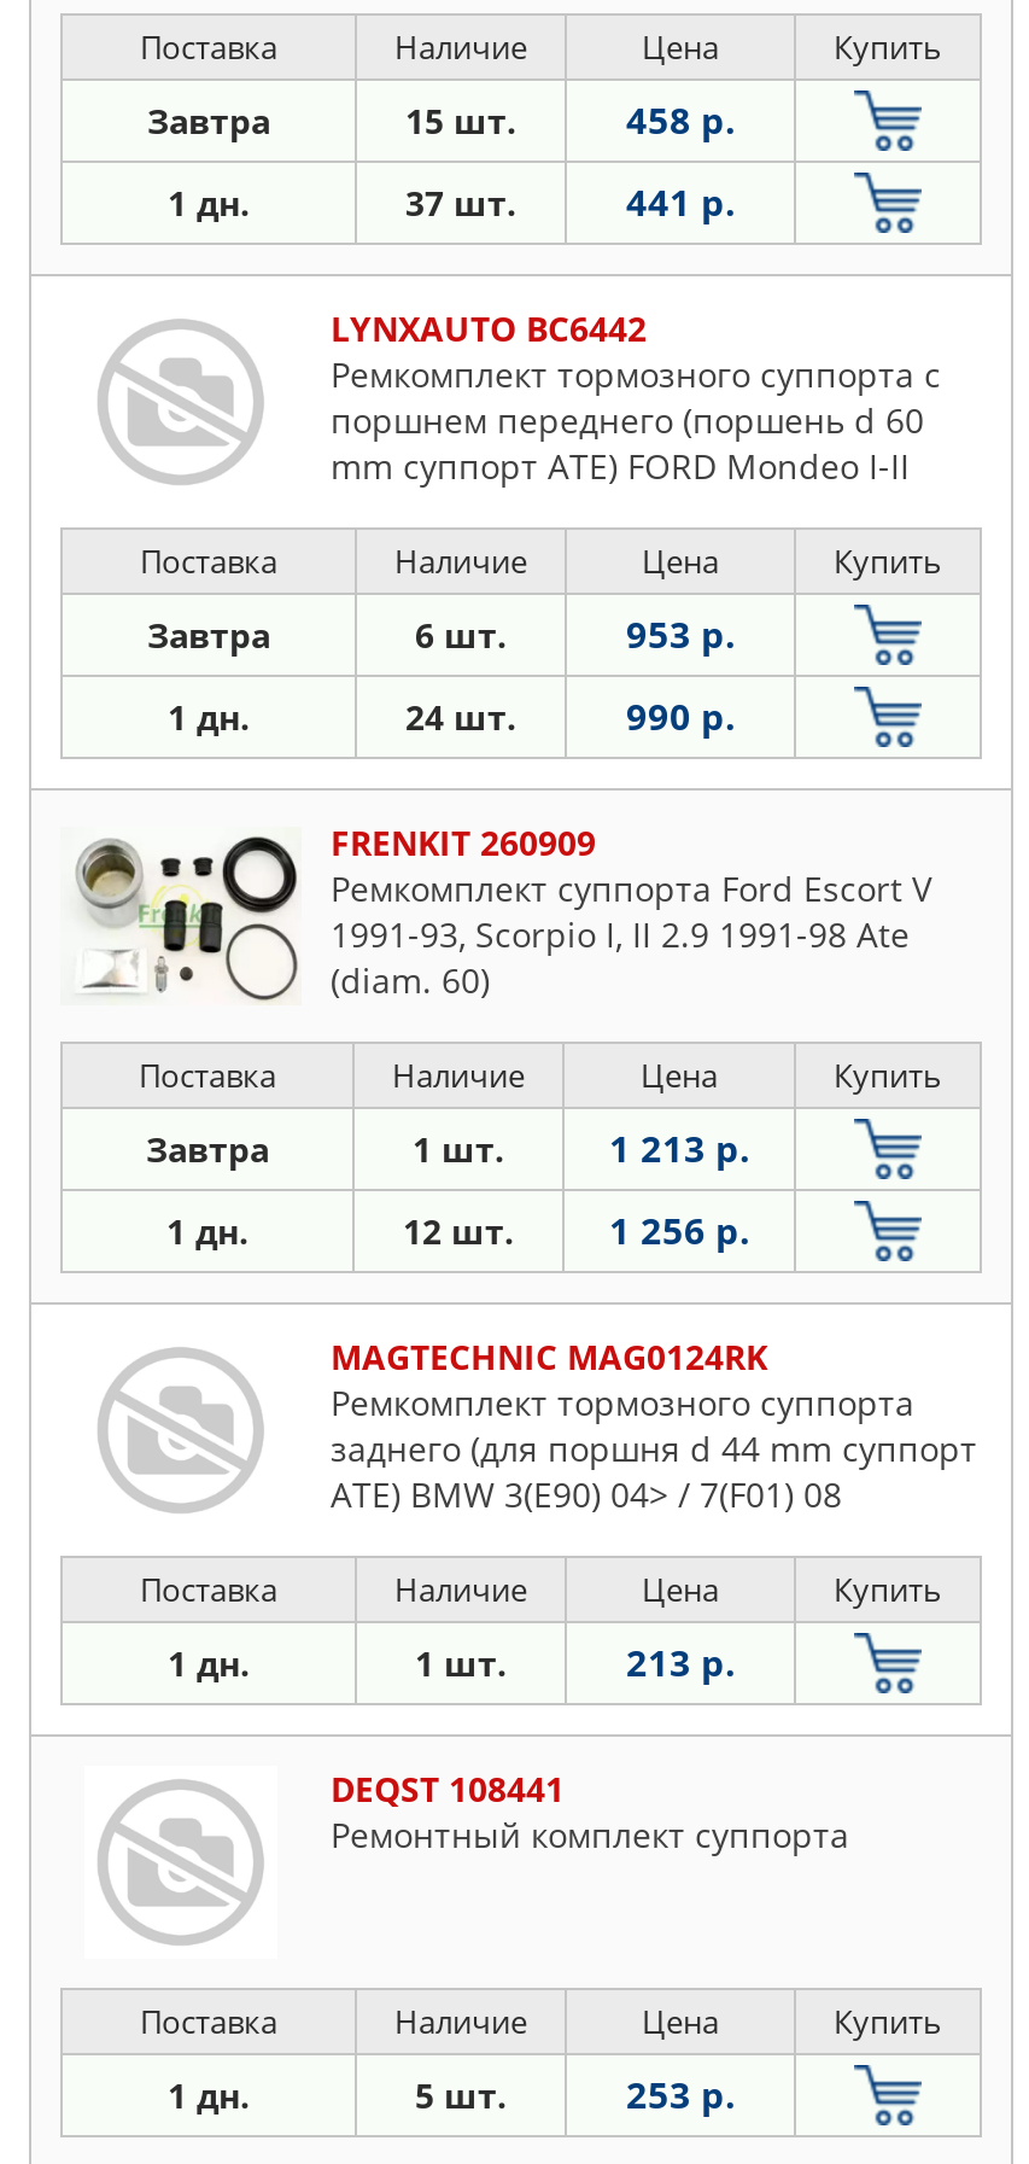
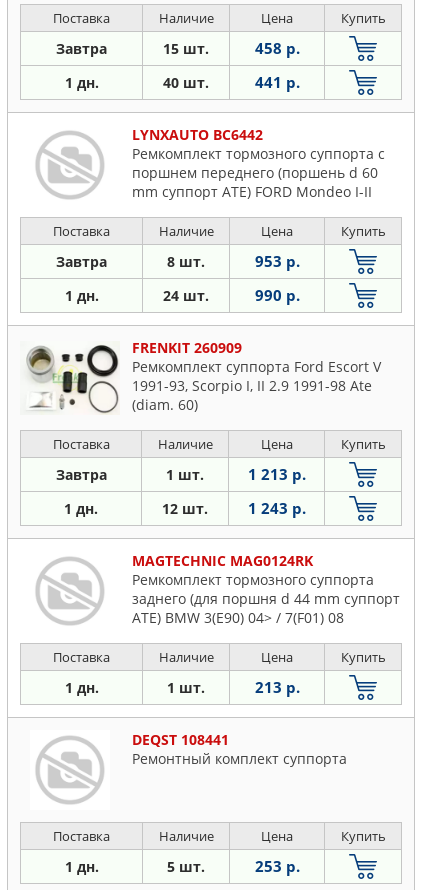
- 37 шт.
+ 40 шт.

- 6 шт.
+ 8 шт.

- 1 256 р.
+ 1 243 р.
